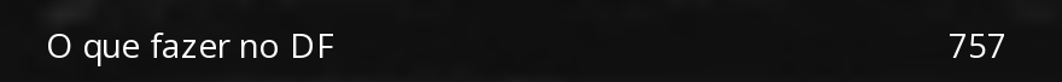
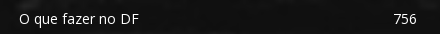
- 757
+ 756
